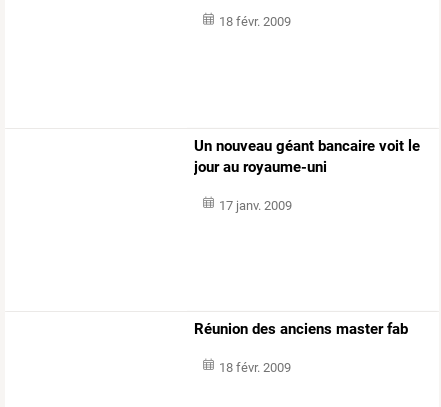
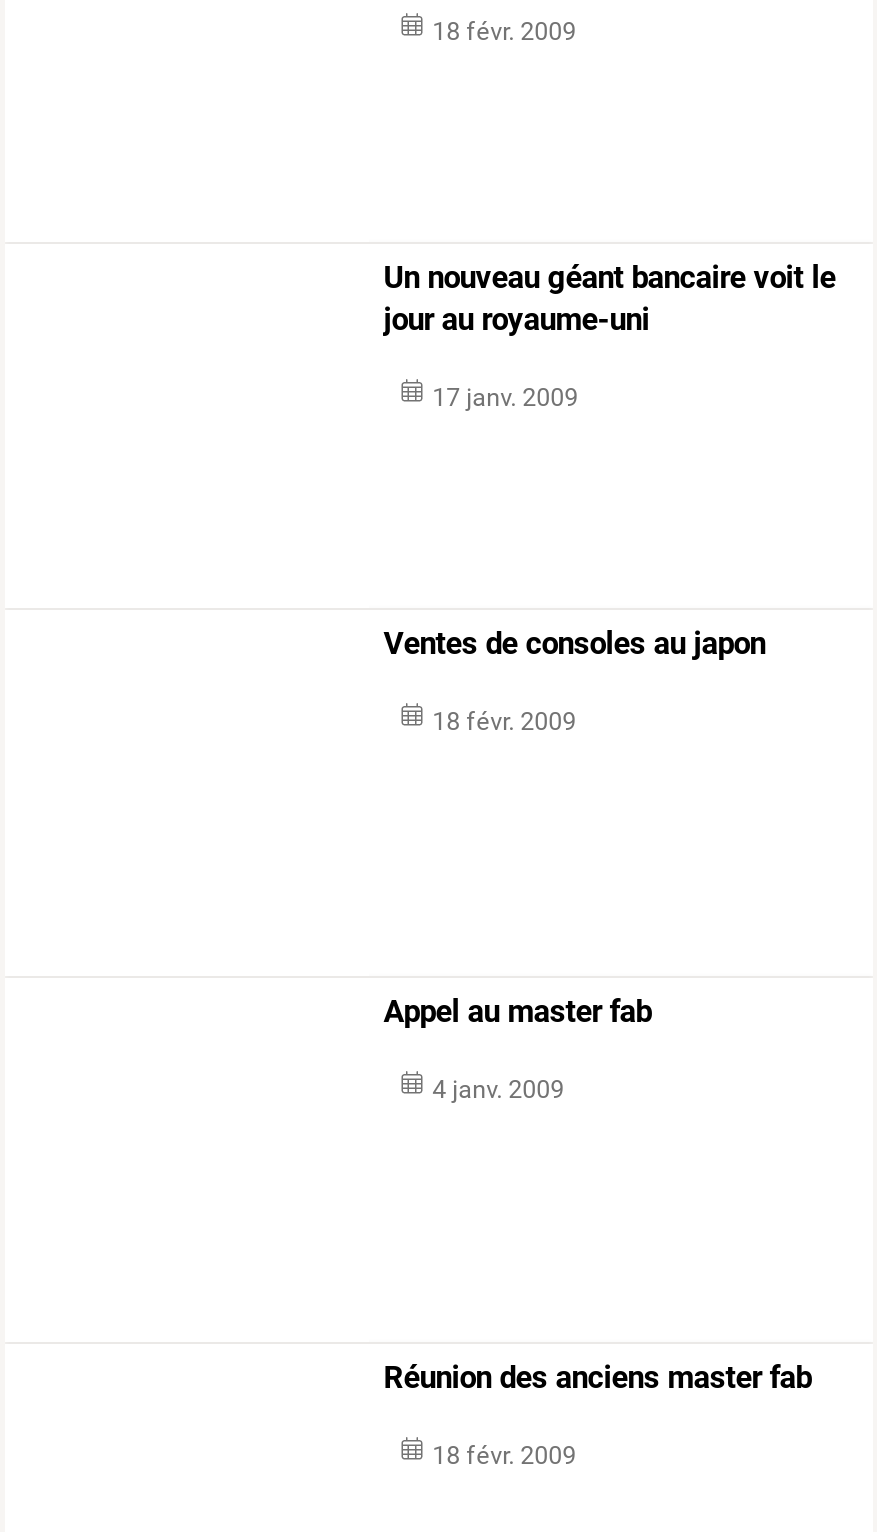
+ Ventes de consoles au japon
+ 18 févr. 2009

+ Appel au master fab
+ 4 janv. 2009
